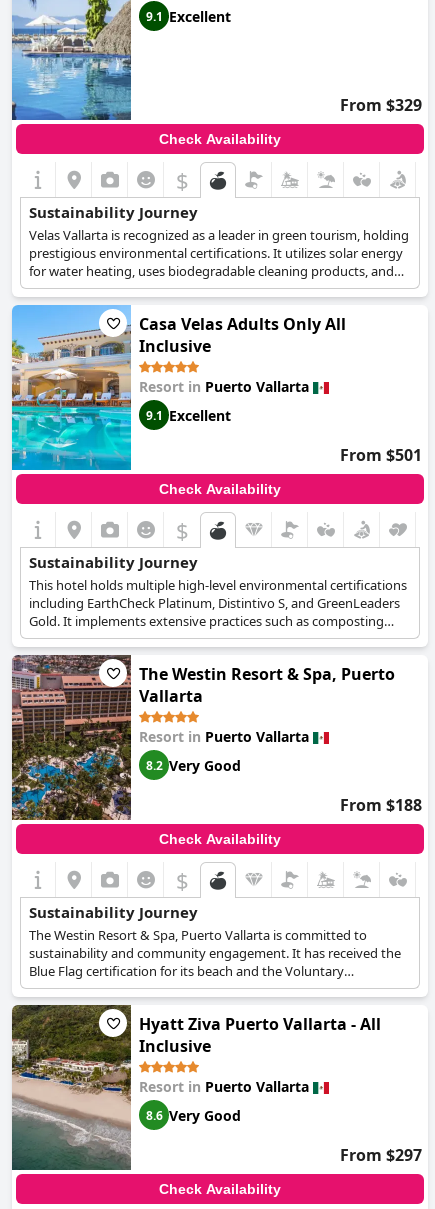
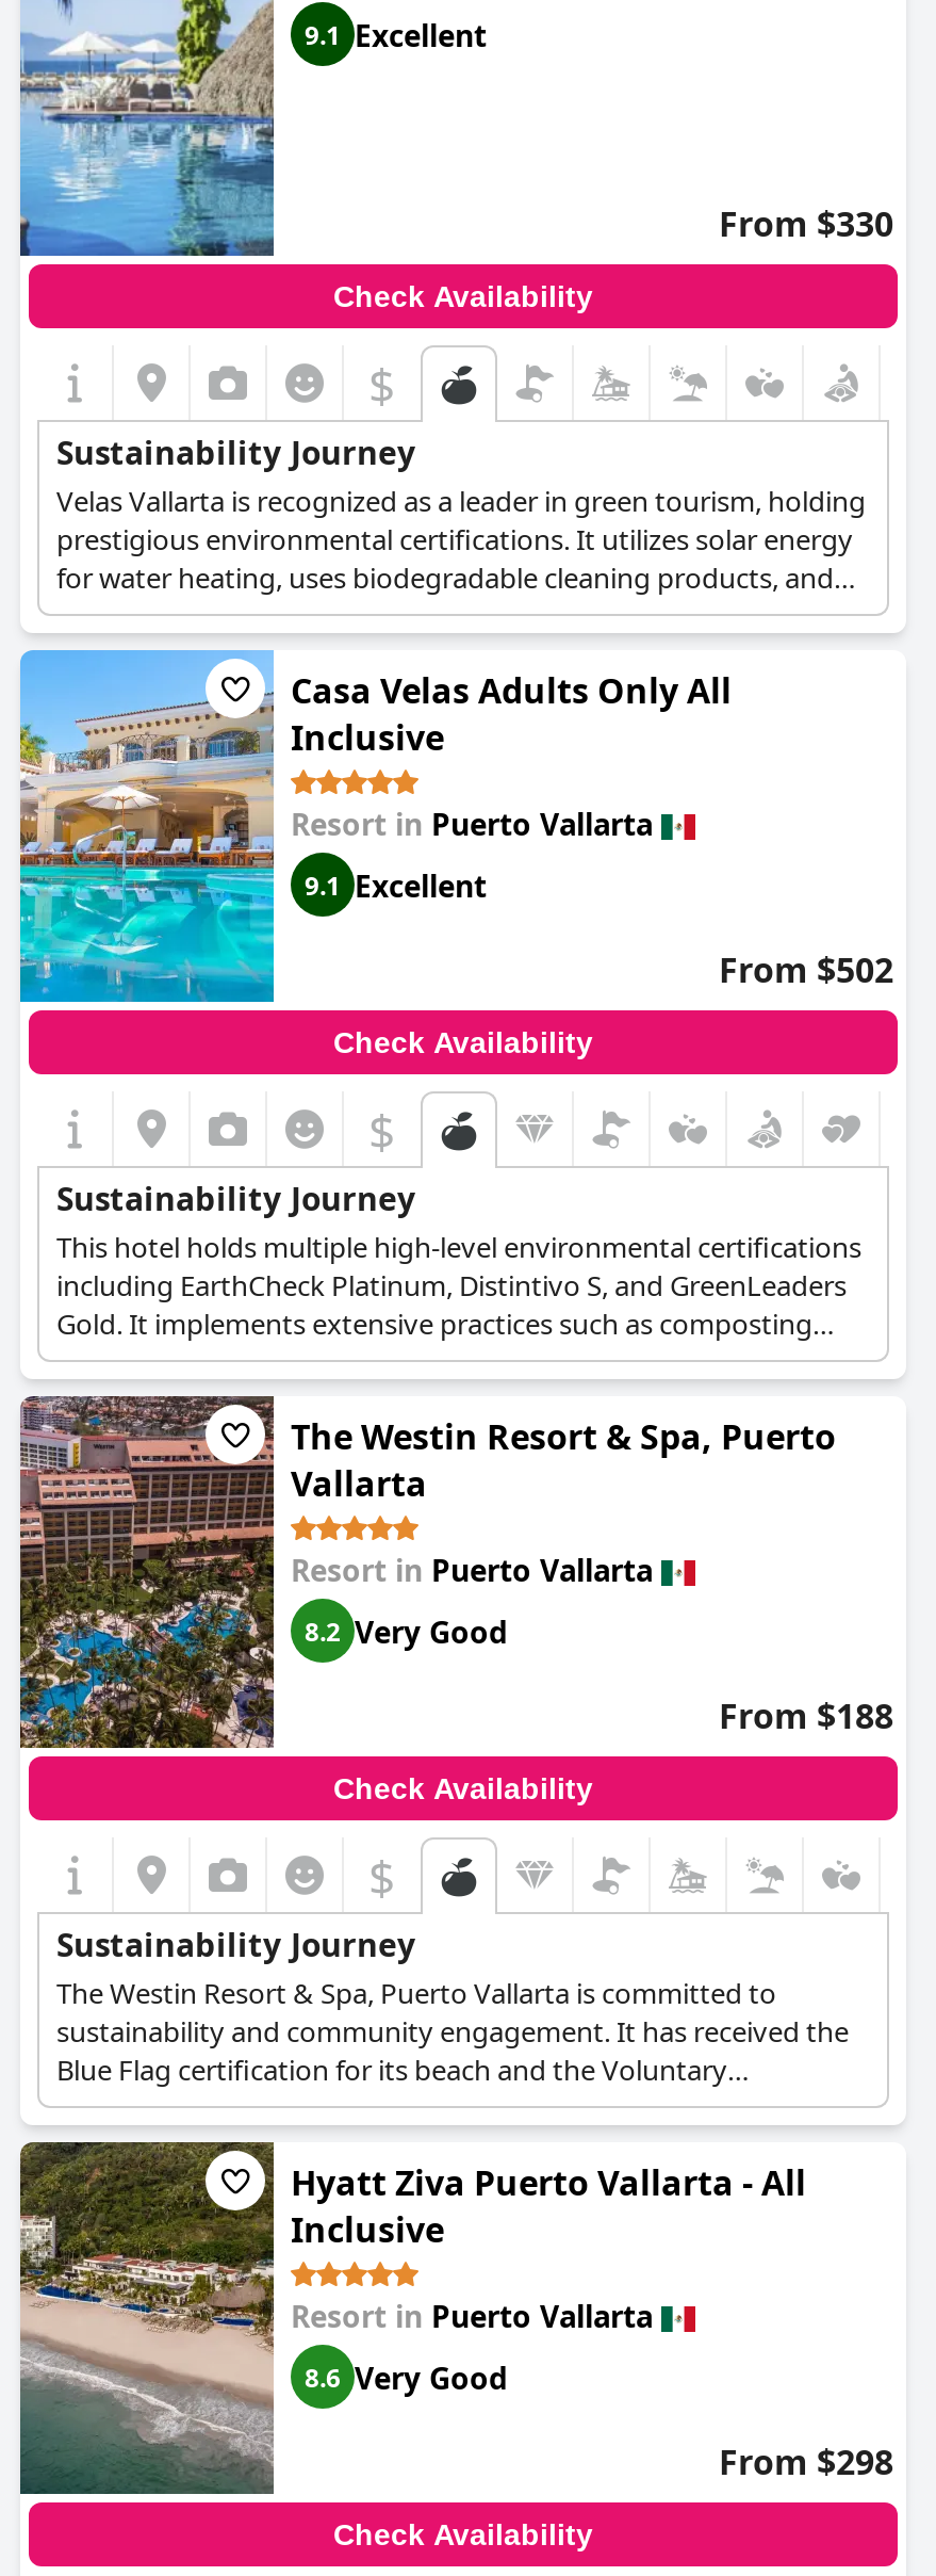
- From $329
+ From $330

- From $501
+ From $502

- From $297
+ From $298
